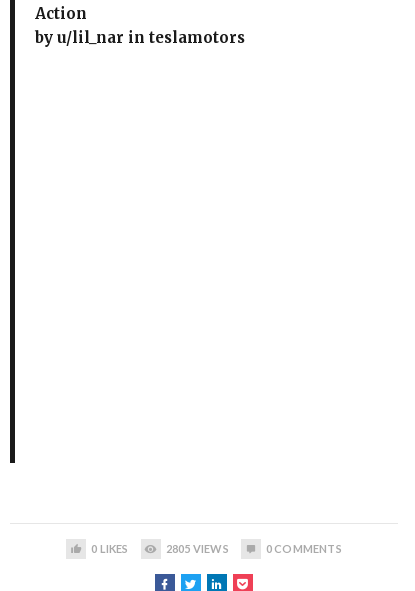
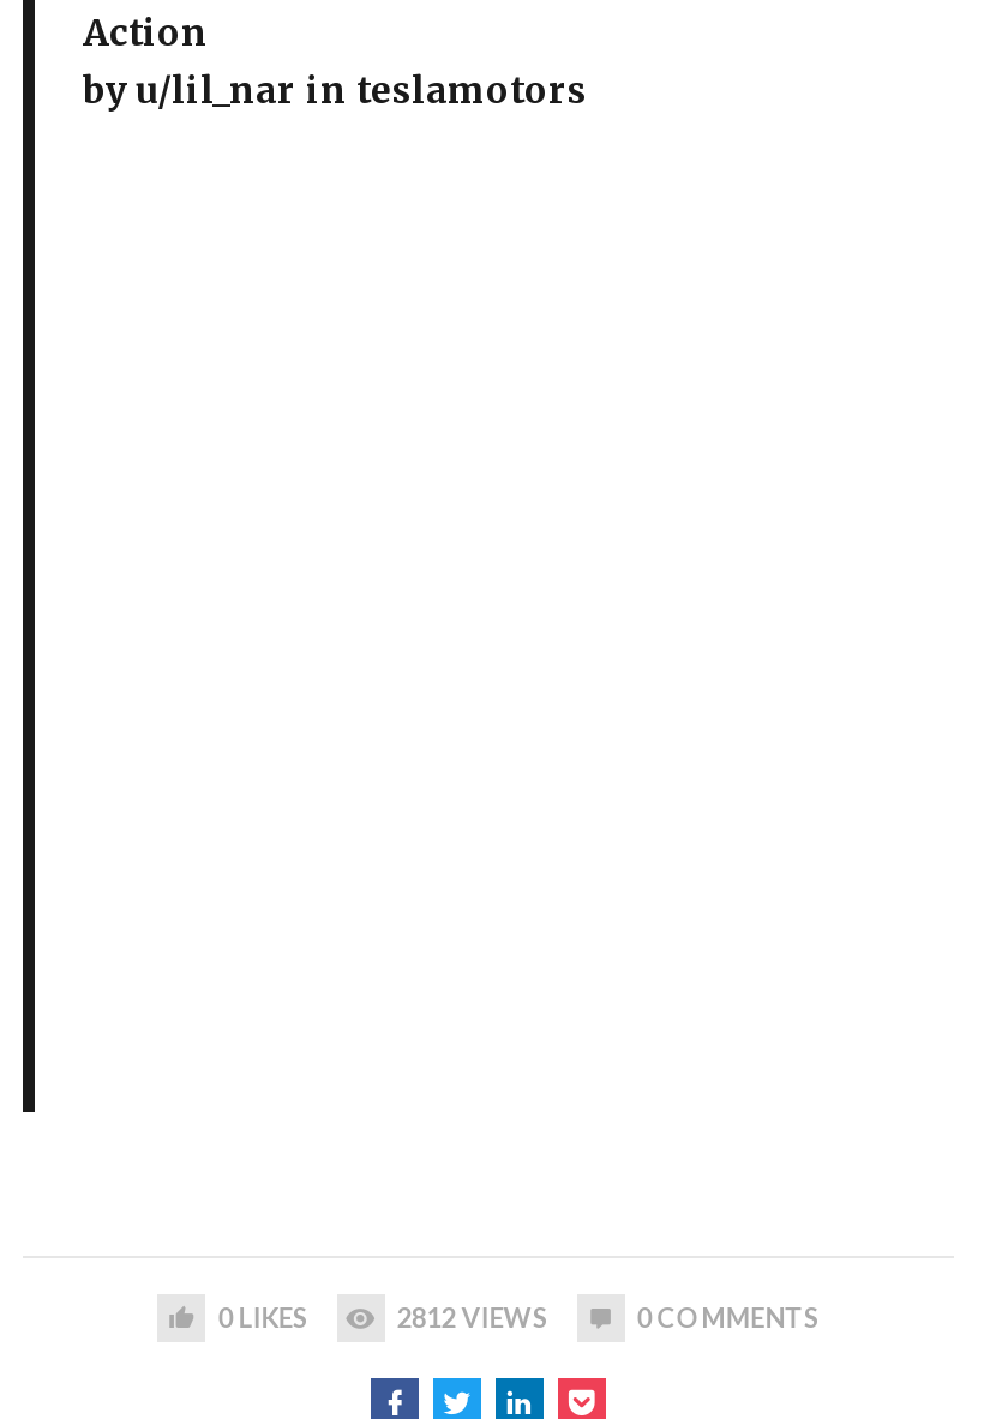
- 2805 VIEWS
+ 2812 VIEWS
